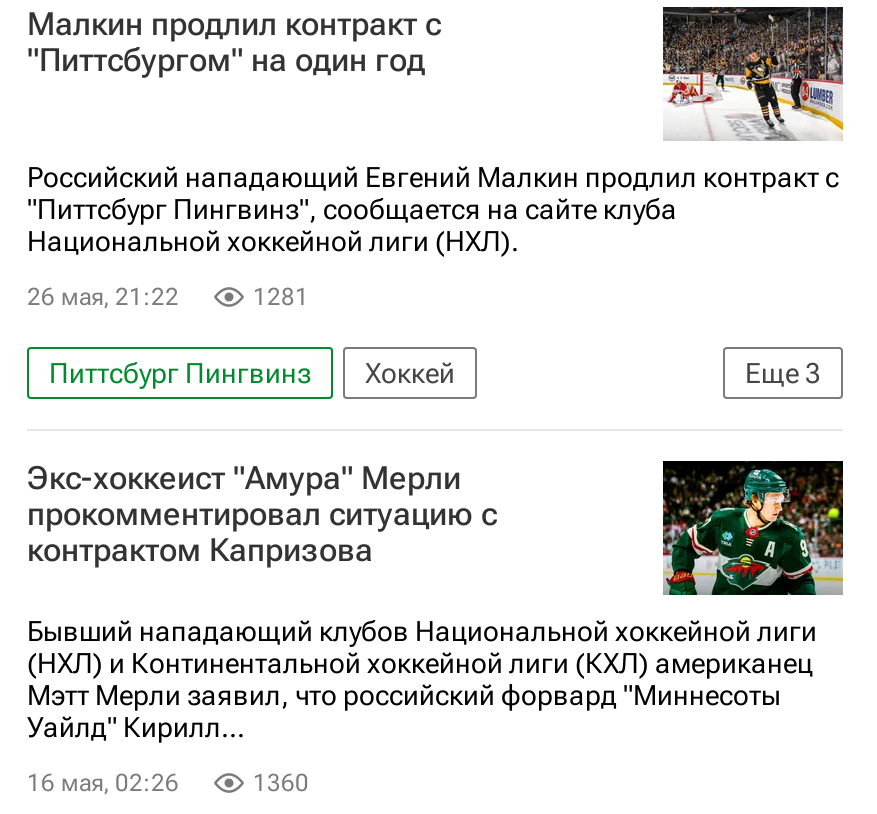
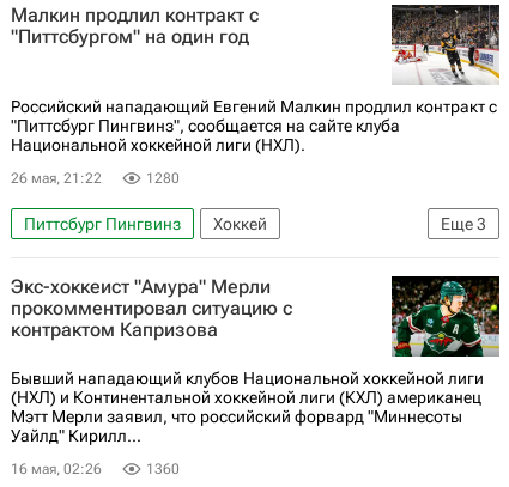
- 1281
+ 1280
